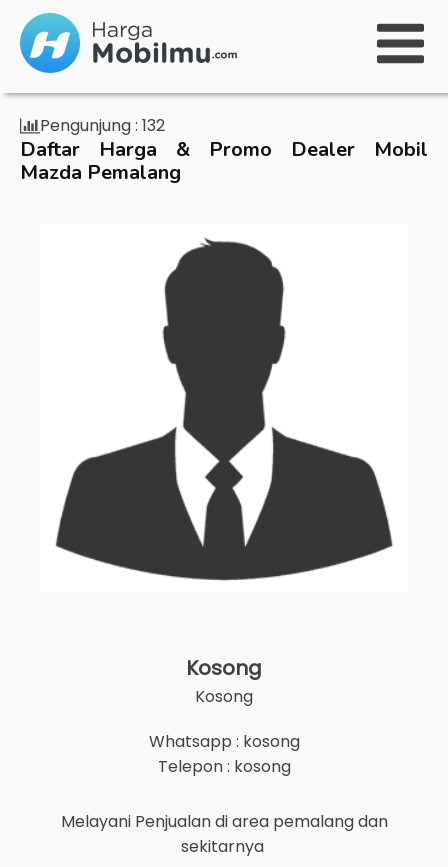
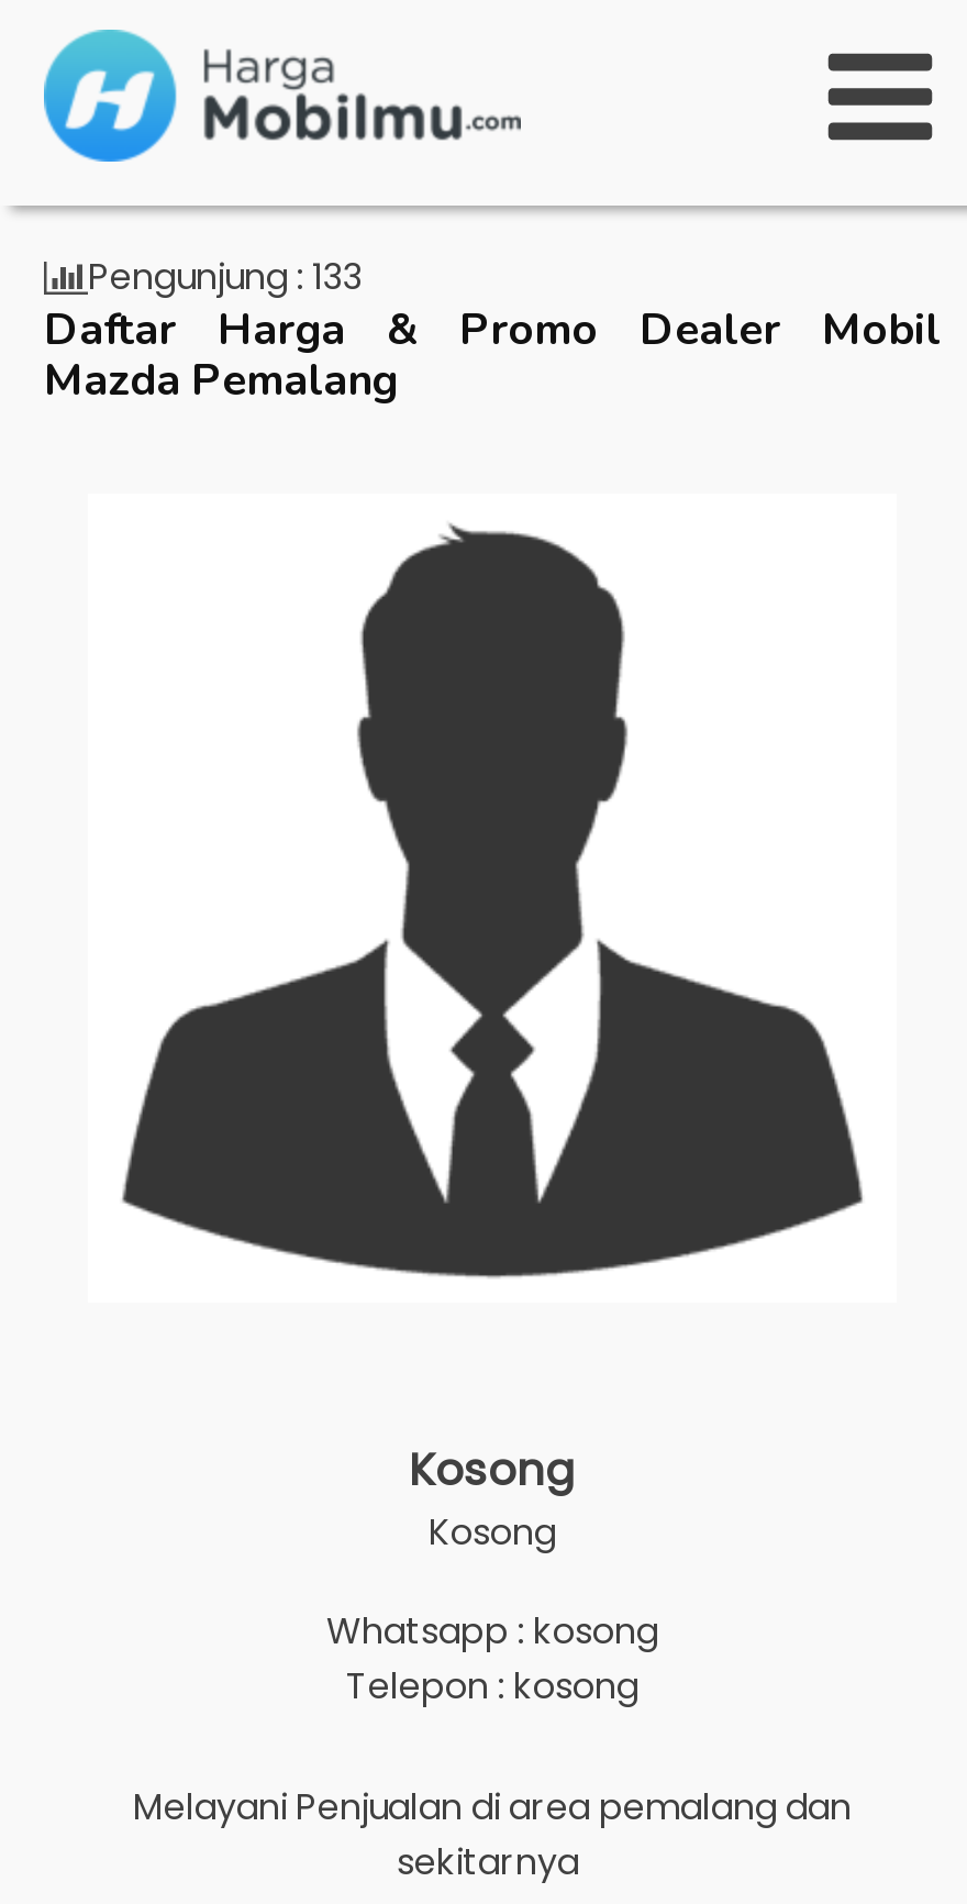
- Pengunjung : 132
+ Pengunjung : 133
